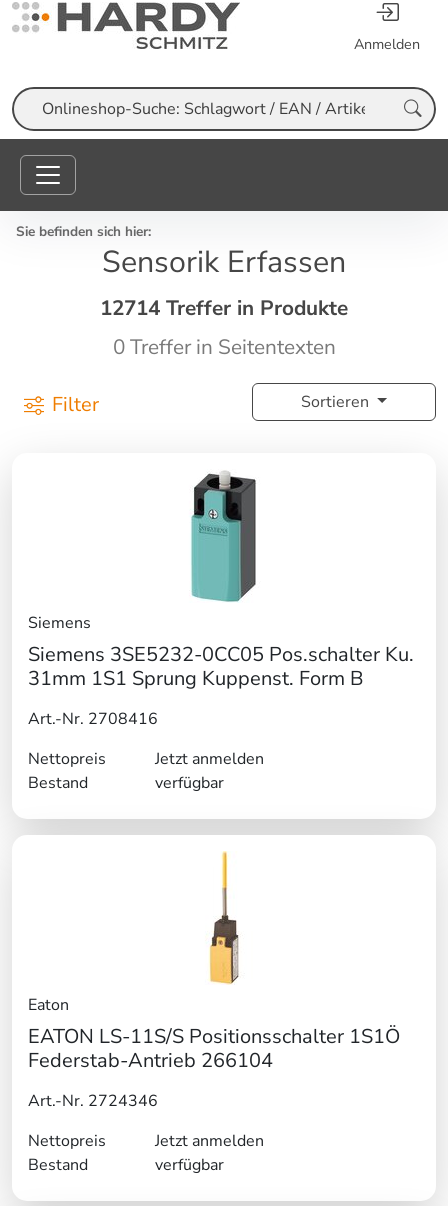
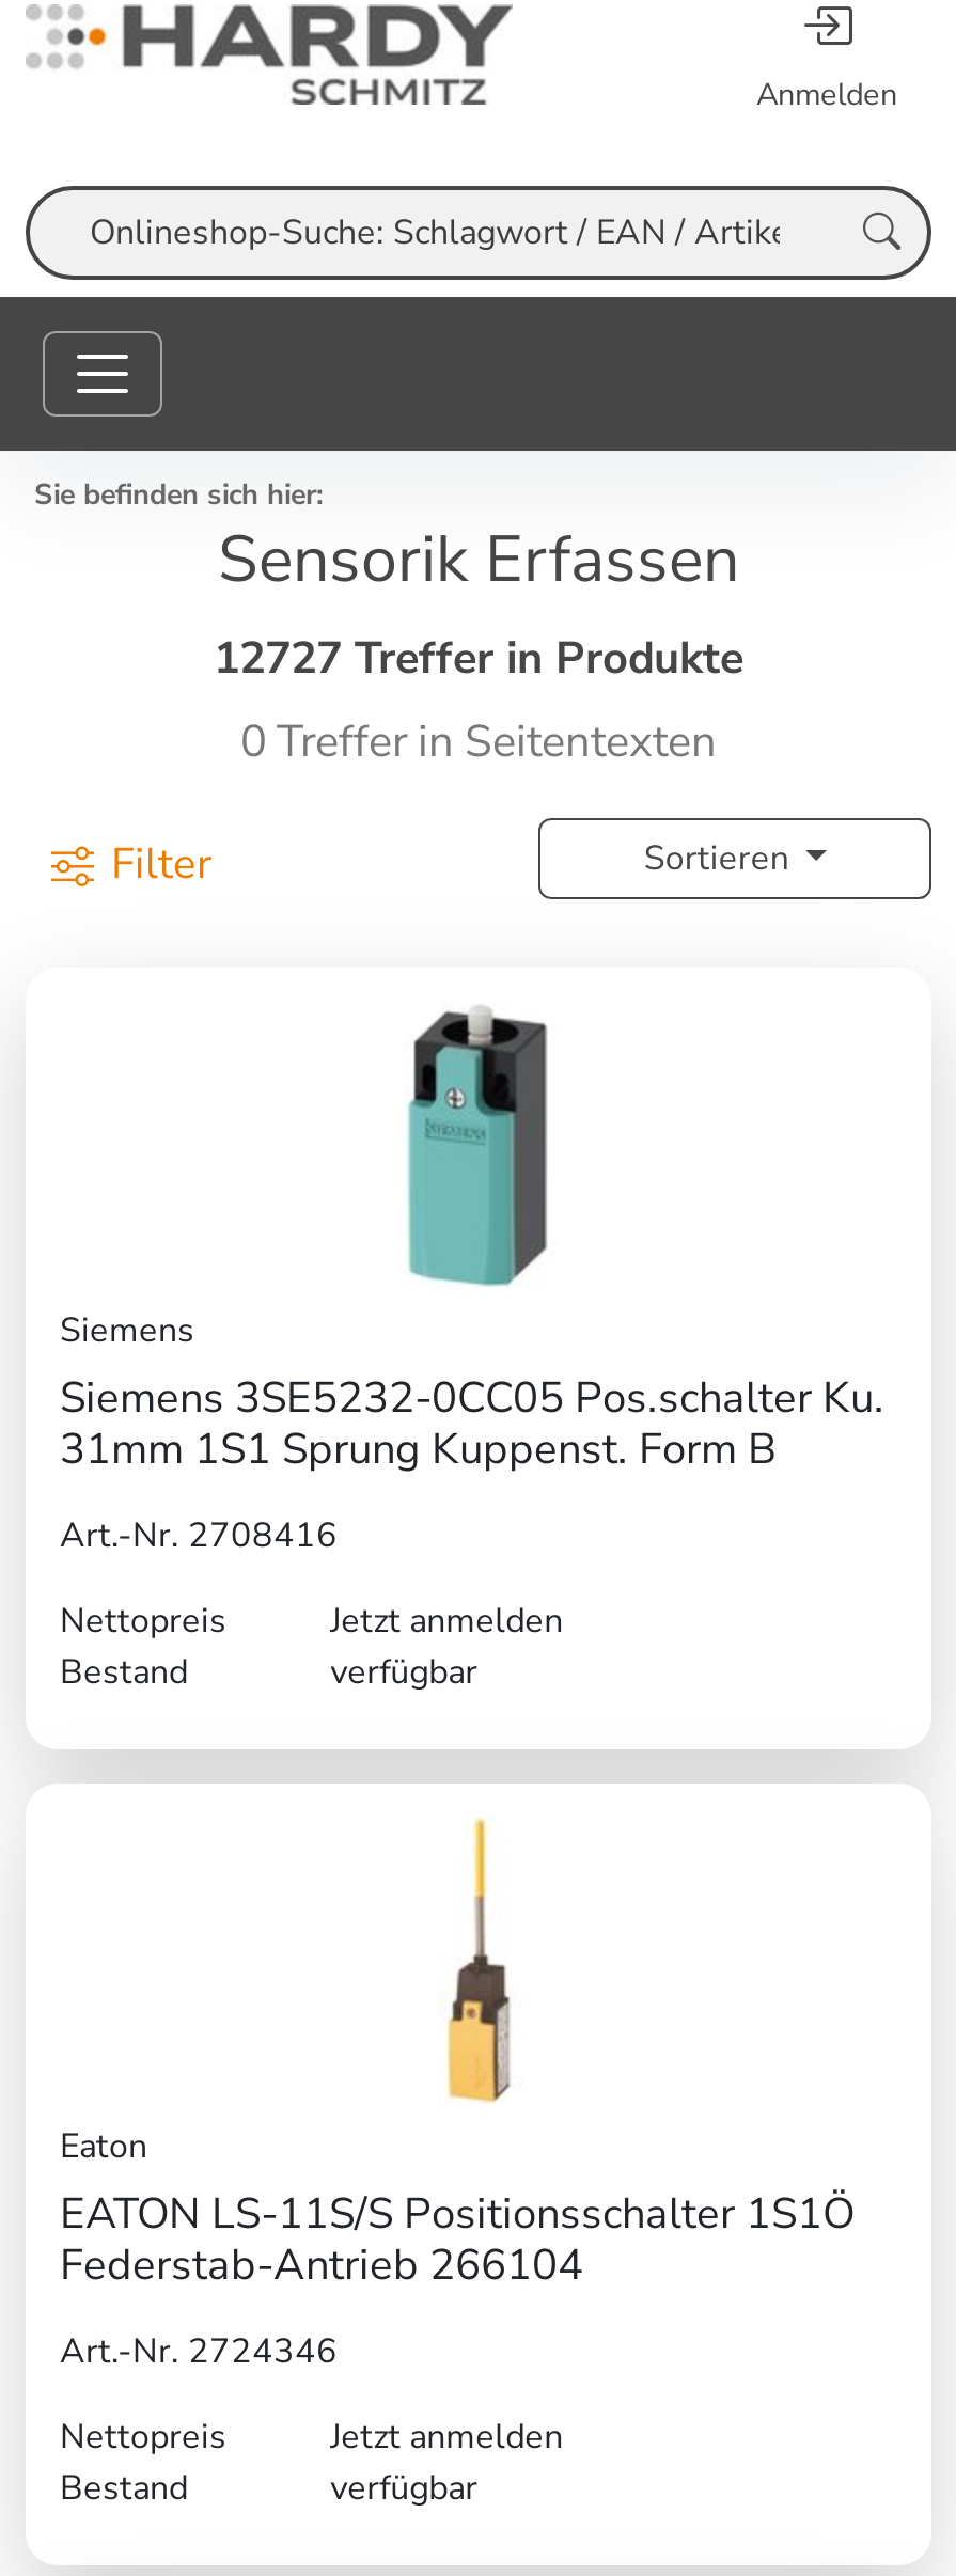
- 12714 Treffer in Produkte
+ 12727 Treffer in Produkte
